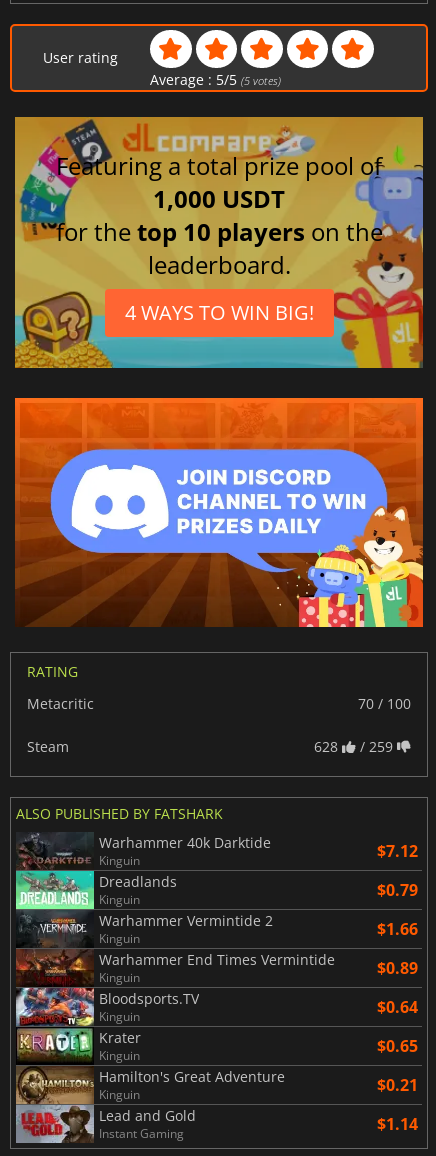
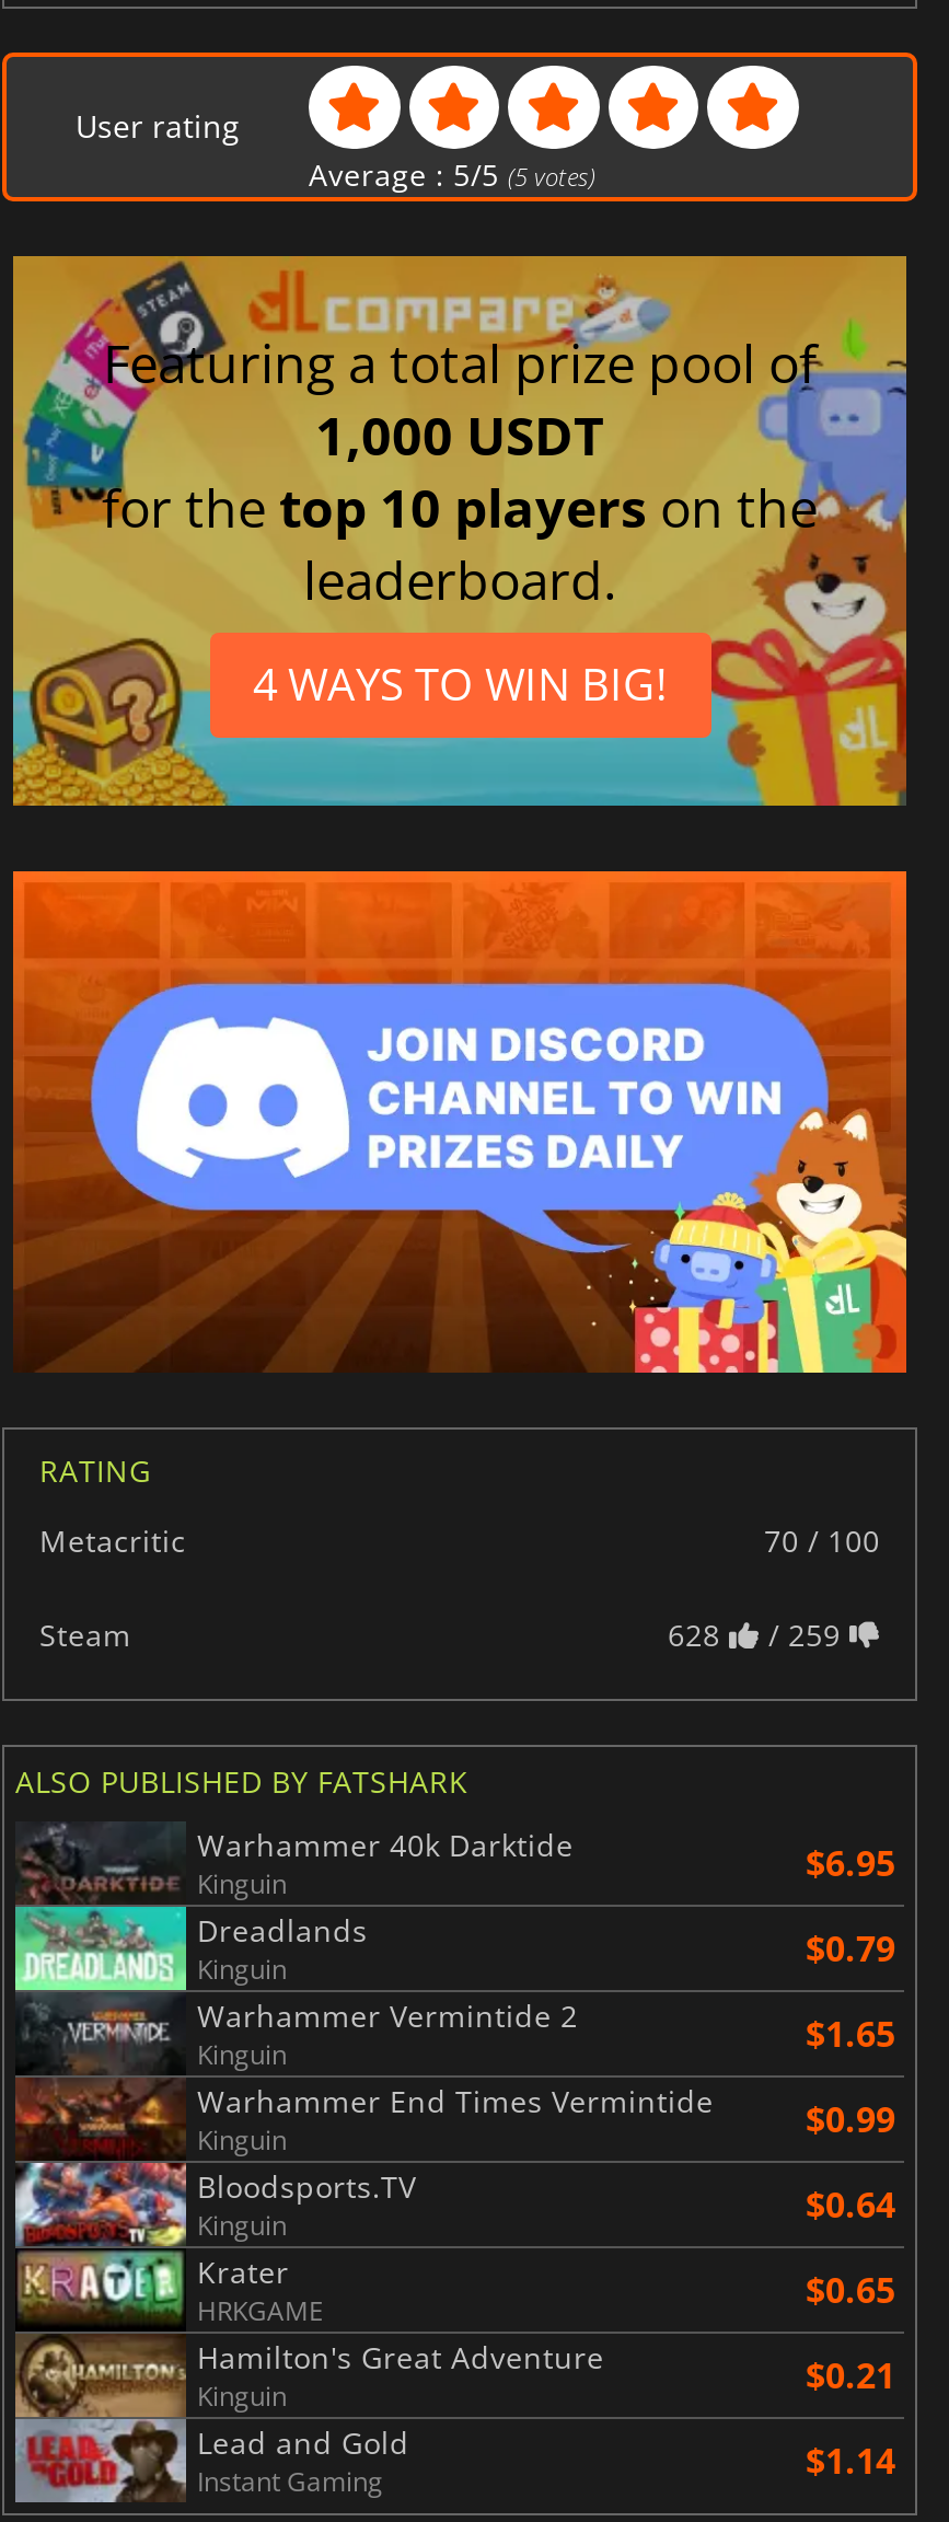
- $7.12
+ $6.95

- $1.66
+ $1.65

- $0.89
+ $0.99

- Kinguin
+ HRKGAME
